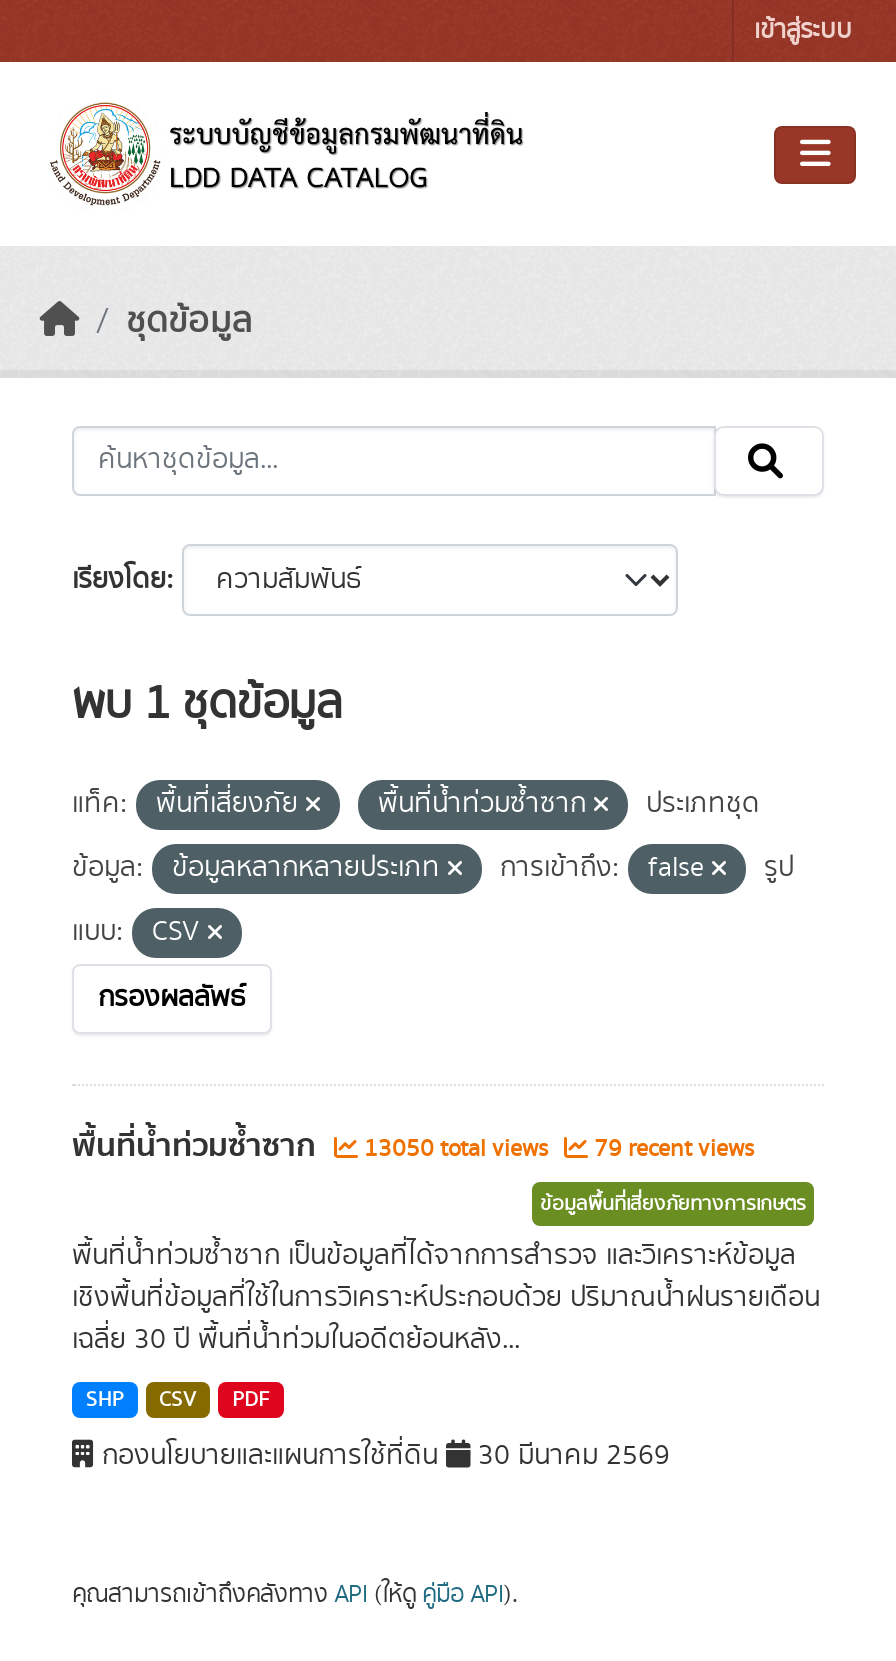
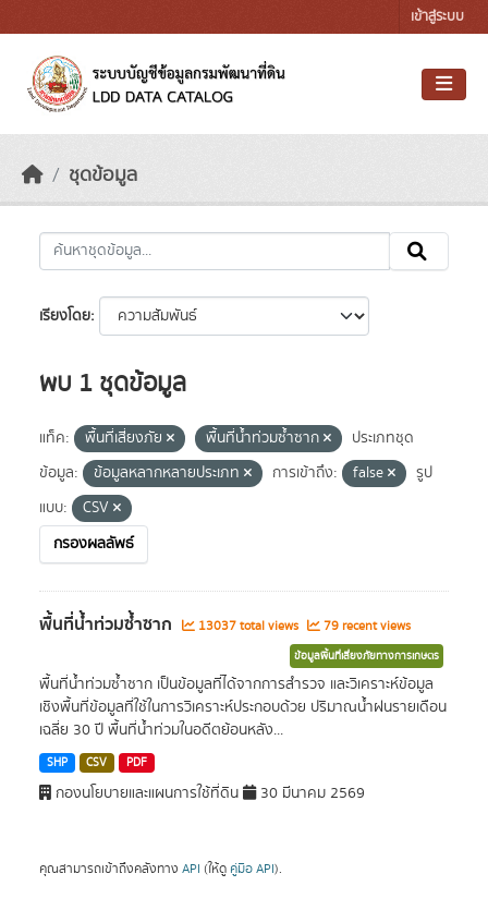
- พื้นที่น้ำท่วมซ้ำซาก 13050 total views 79 recent views
+ พื้นที่น้ำท่วมซ้ำซาก 13037 total views 79 recent views
